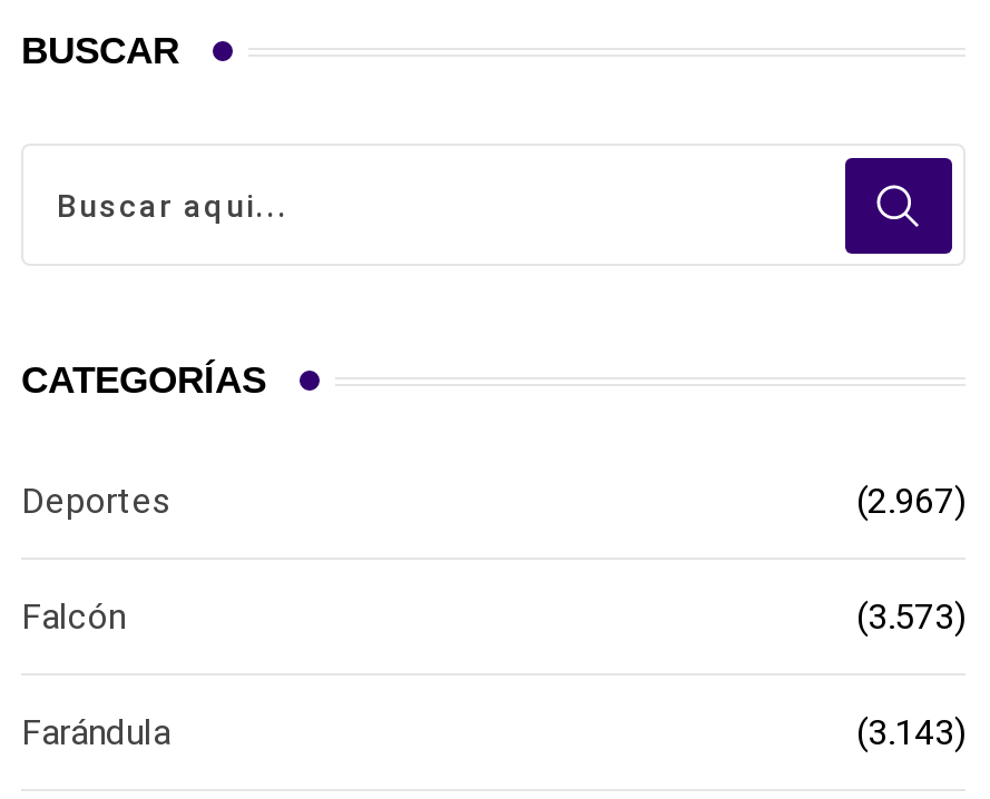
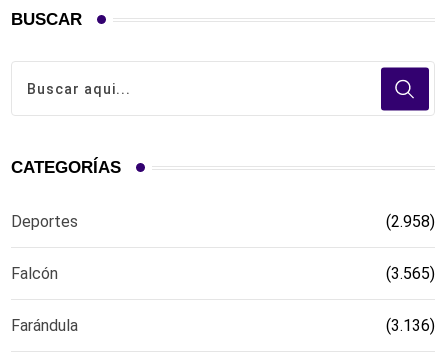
- (2.967)
+ (2.958)

- (3.573)
+ (3.565)

- (3.143)
+ (3.136)
